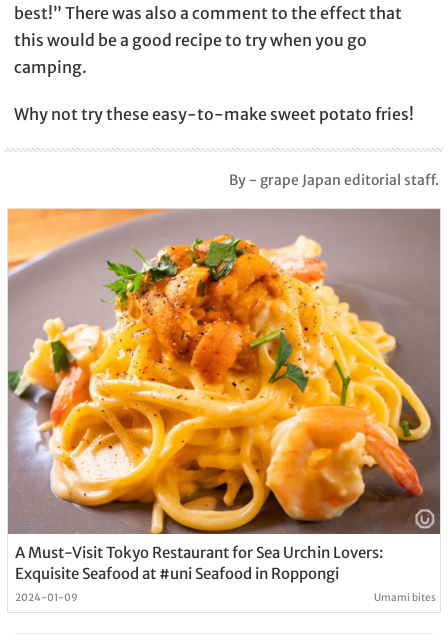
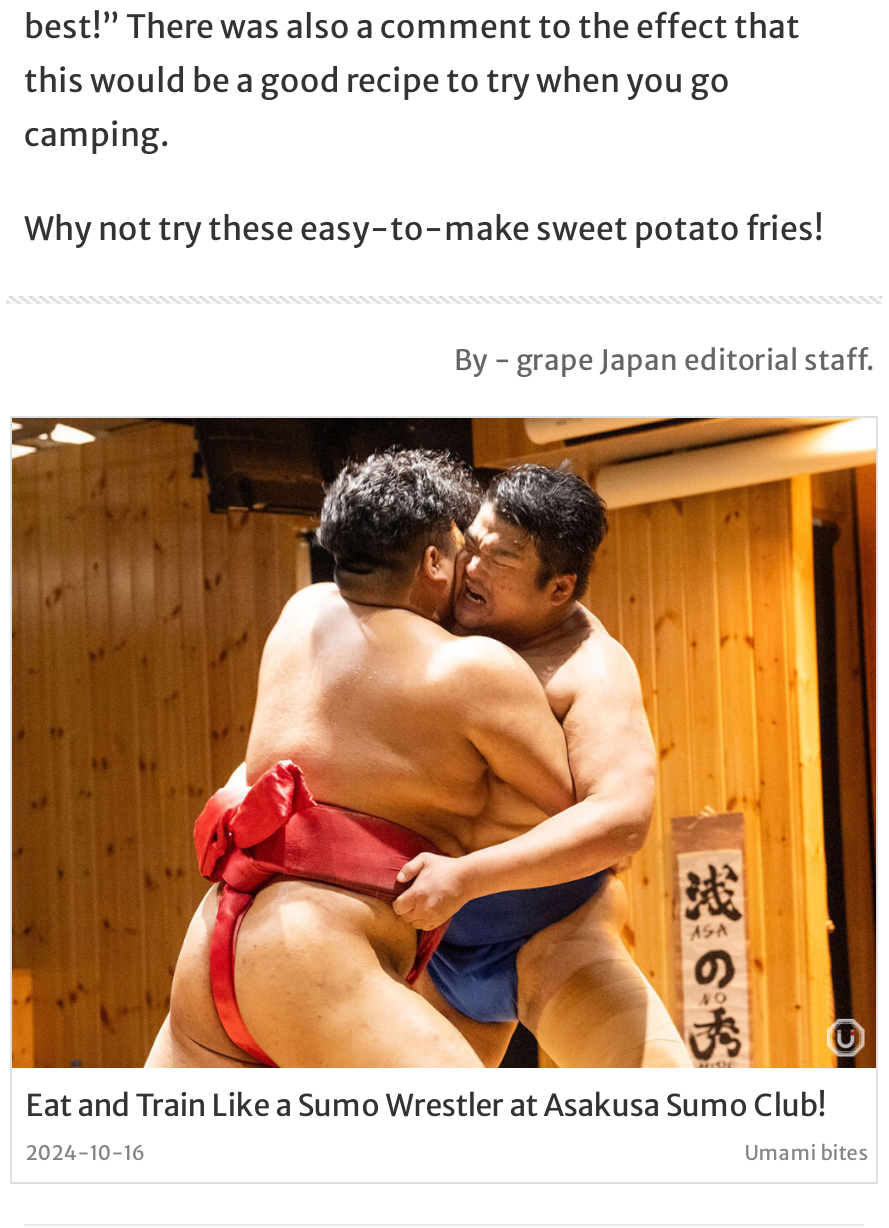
- [image]
- A Must-Visit Tokyo Restaurant for Sea Urchin Lovers:
- Exquisite Seafood at #uni Seafood in Roppongi
- 2024-01-09
+ [image]
+ Eat and Train Like a Sumo Wrestler at Asakusa Sumo Club!
+ 2024-10-16
